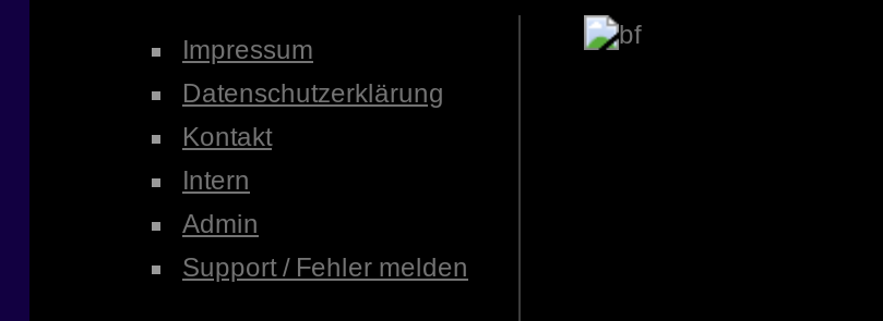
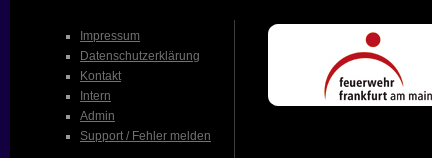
+ [image]
